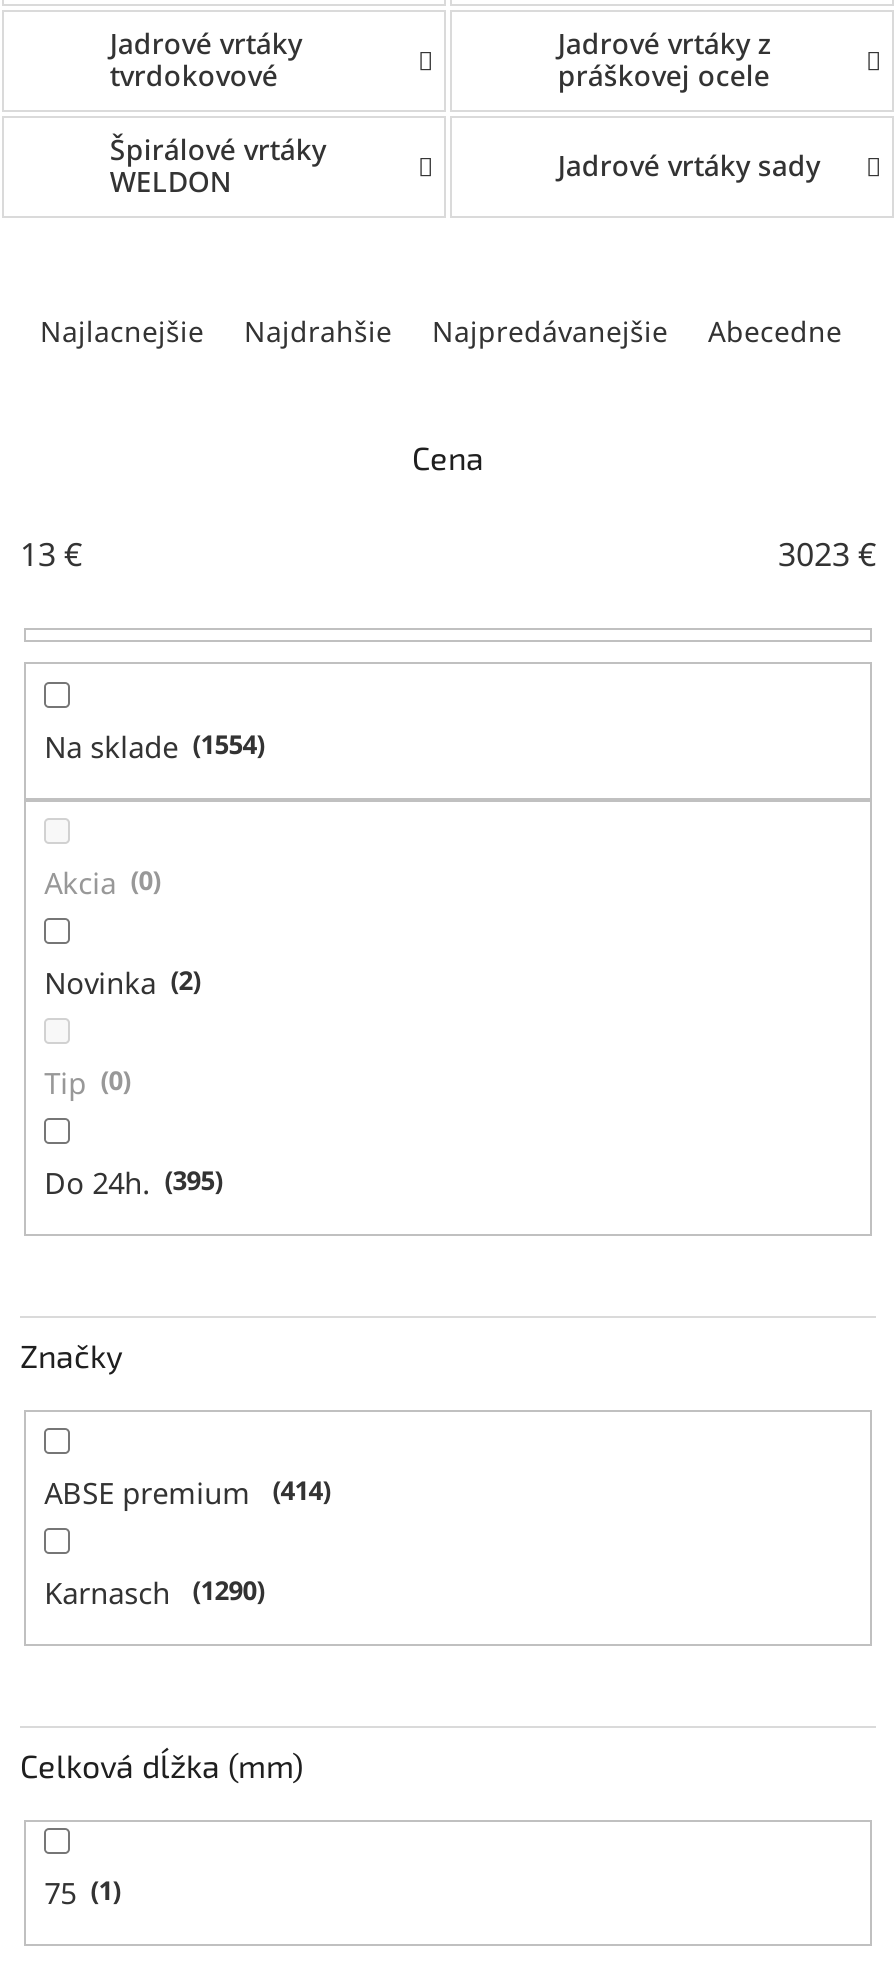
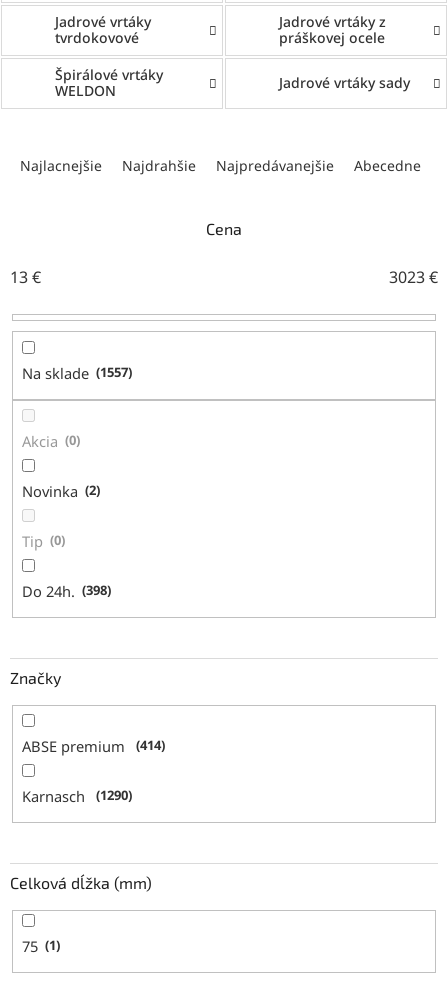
- 1554
+ 1557

- Do 24h. 395
+ Do 24h. 398
